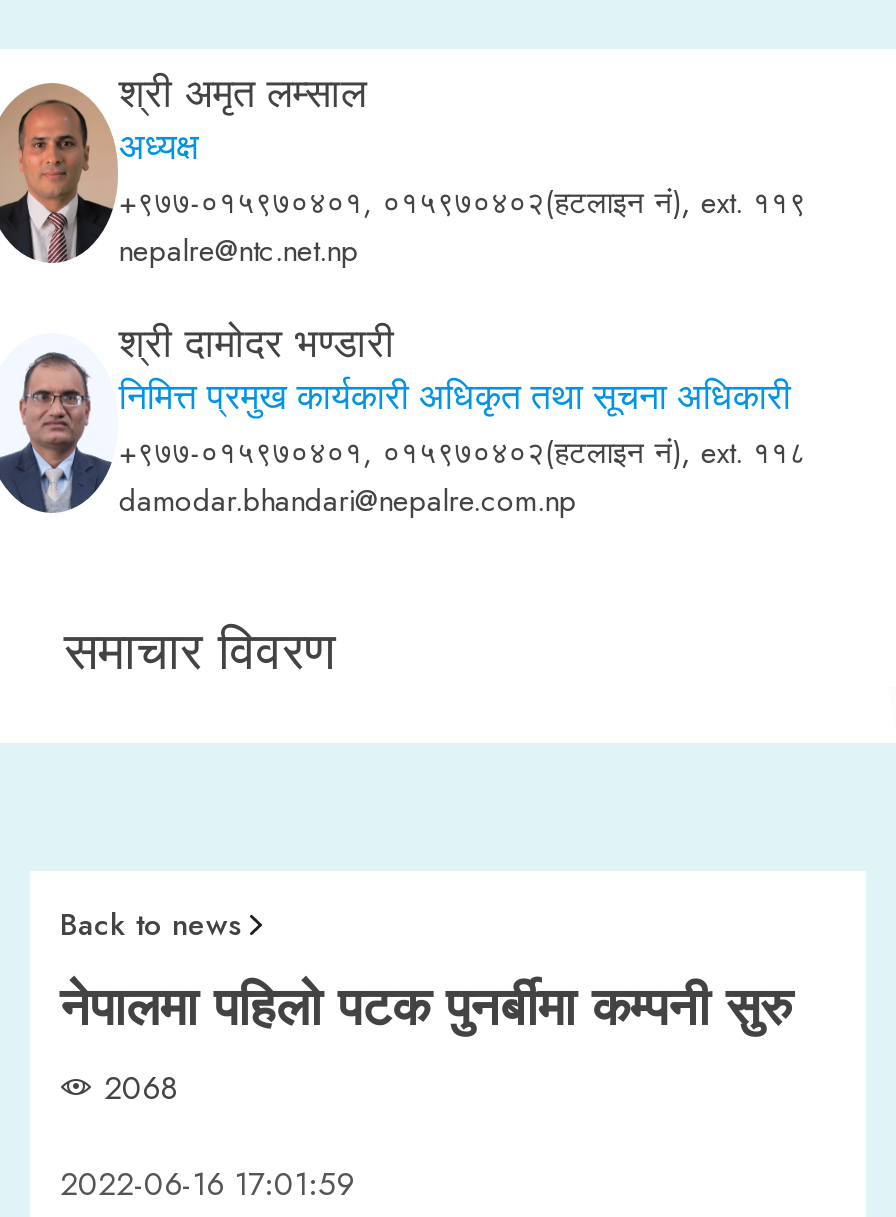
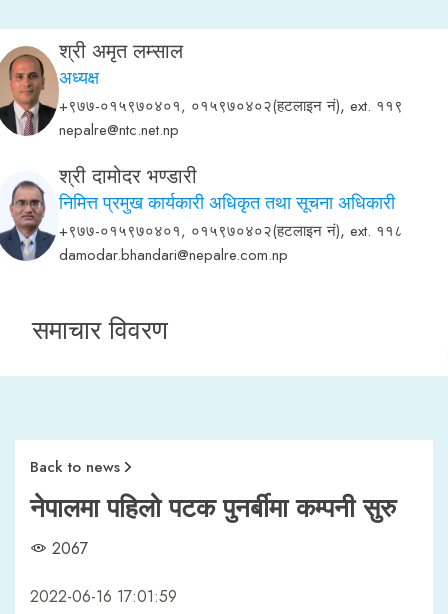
- 2068
+ 2067
